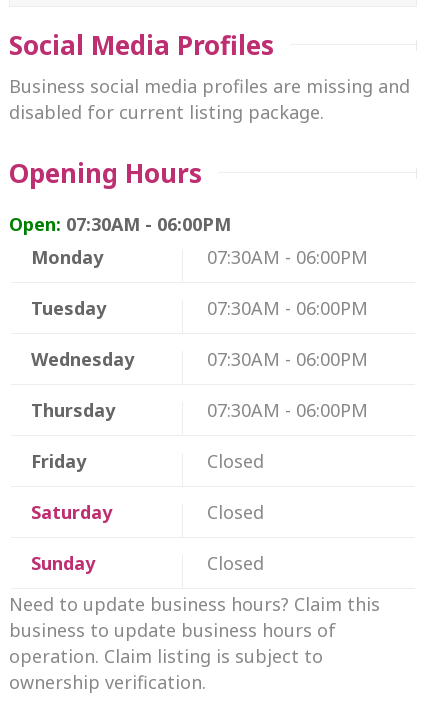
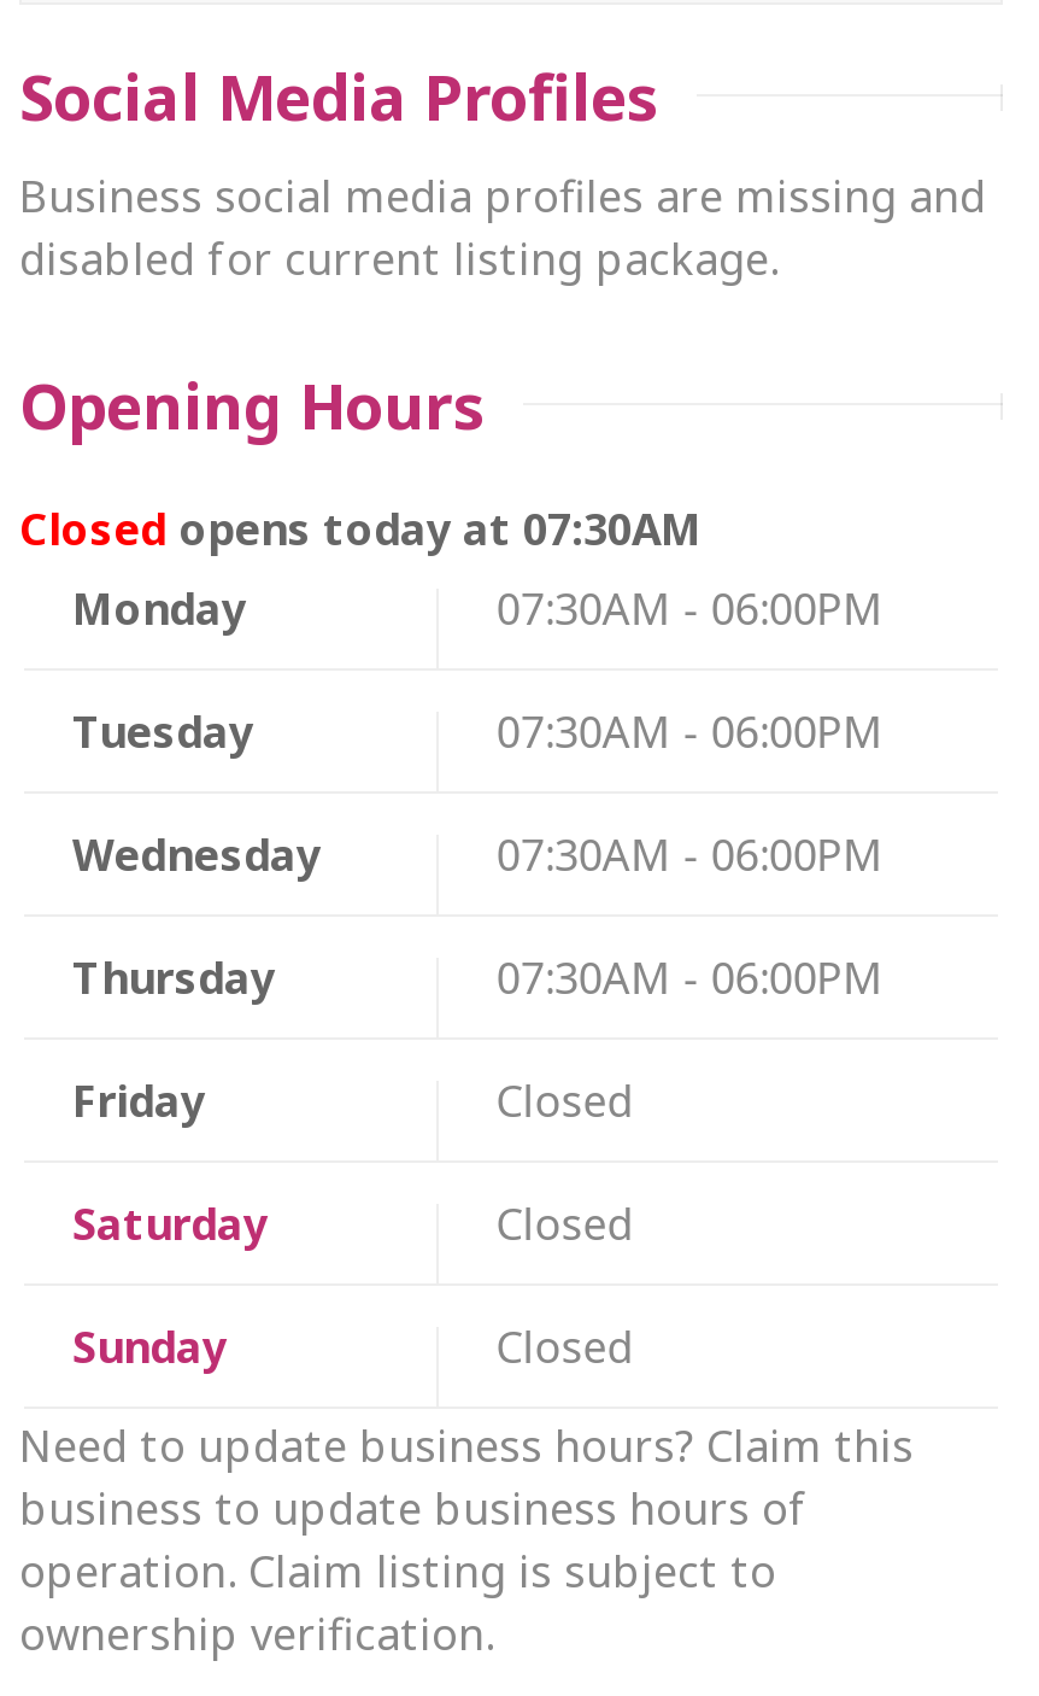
- Open: 07:30AM - 06:00PM
+ Closed opens today at 07:30AM
